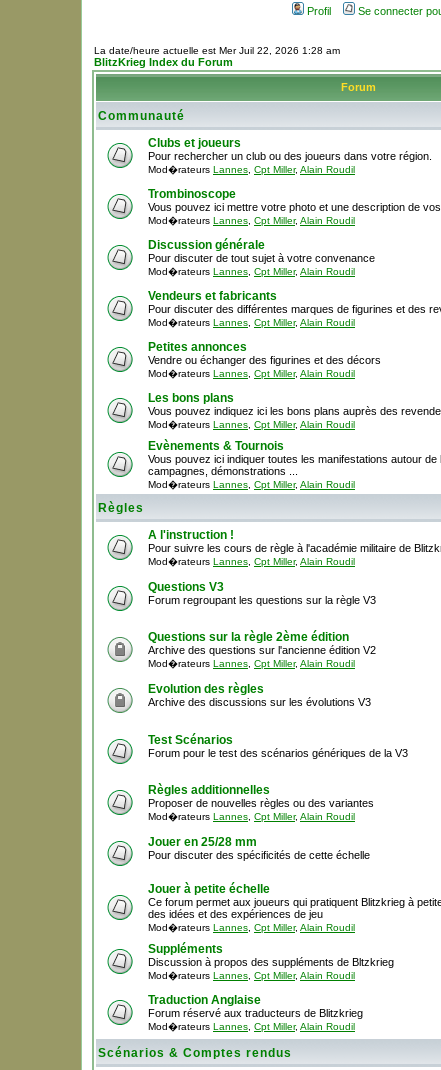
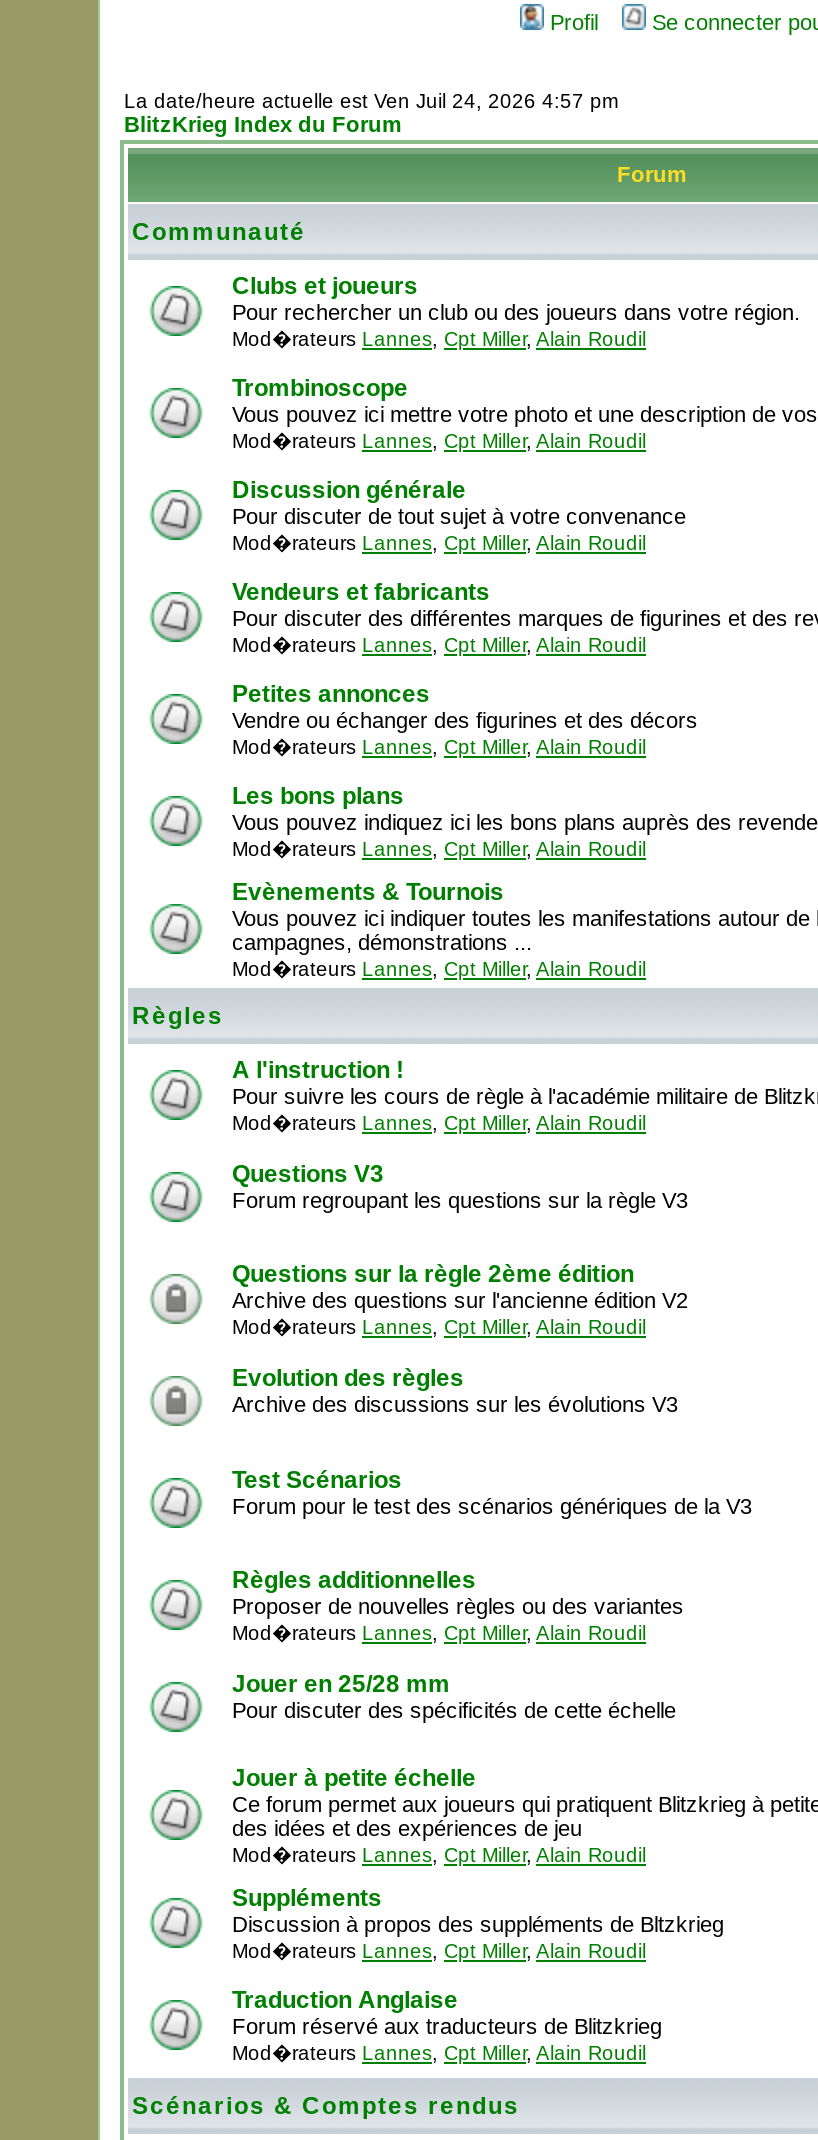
- La date/heure actuelle est Mer Juil 22, 2026 1:28 am
+ La date/heure actuelle est Ven Juil 24, 2026 4:57 pm
